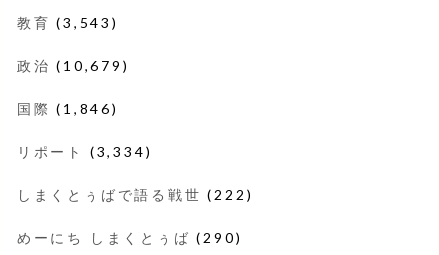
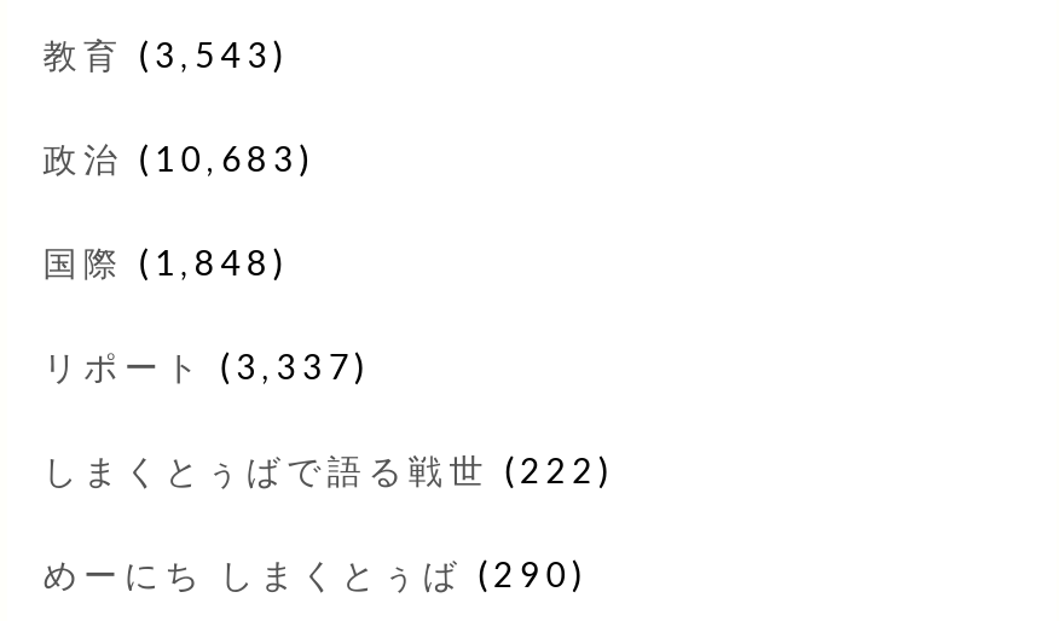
- 政治(10,679)
+ 政治(10,683)

- 国際(1,846)
+ 国際(1,848)

- リポート(3,334)
+ リポート(3,337)
